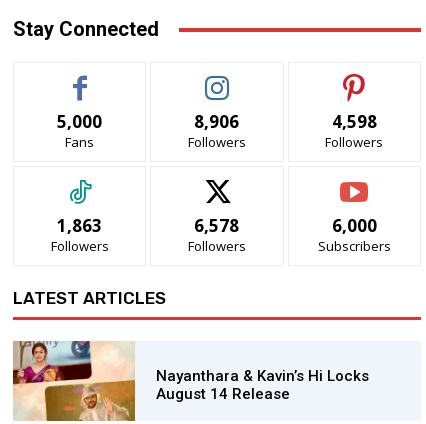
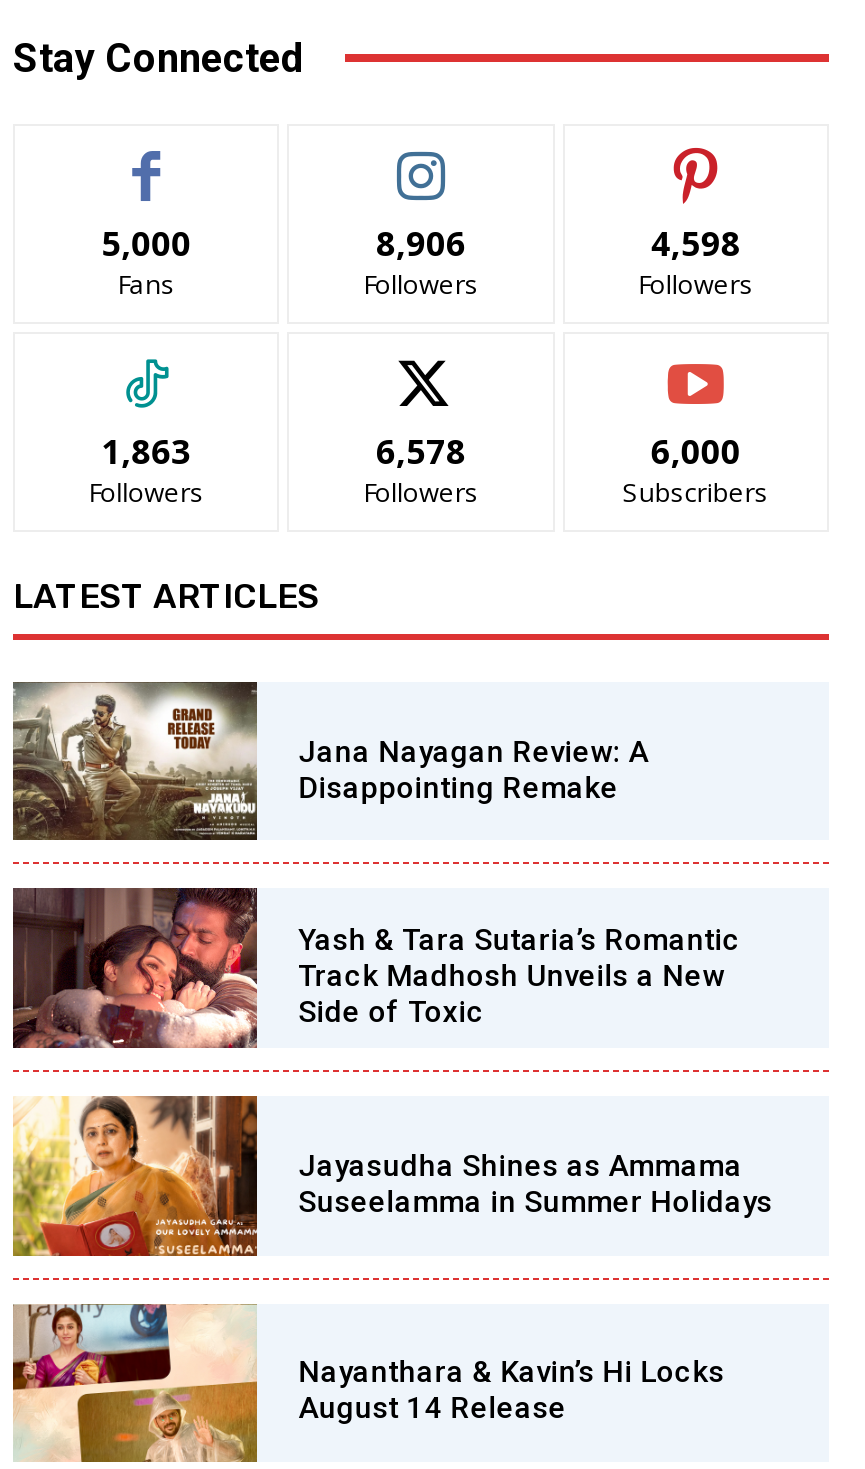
+ [image]
+ Jana Nayagan Review: A
+ Disappointing Remake

+ [image]
+ Yash & Tara Sutaria’s Romantic
+ Track Madhosh Unveils a New
+ Side of Toxic

+ [image]
+ Jayasudha Shines as Ammama
+ Suseelamma in Summer Holidays
